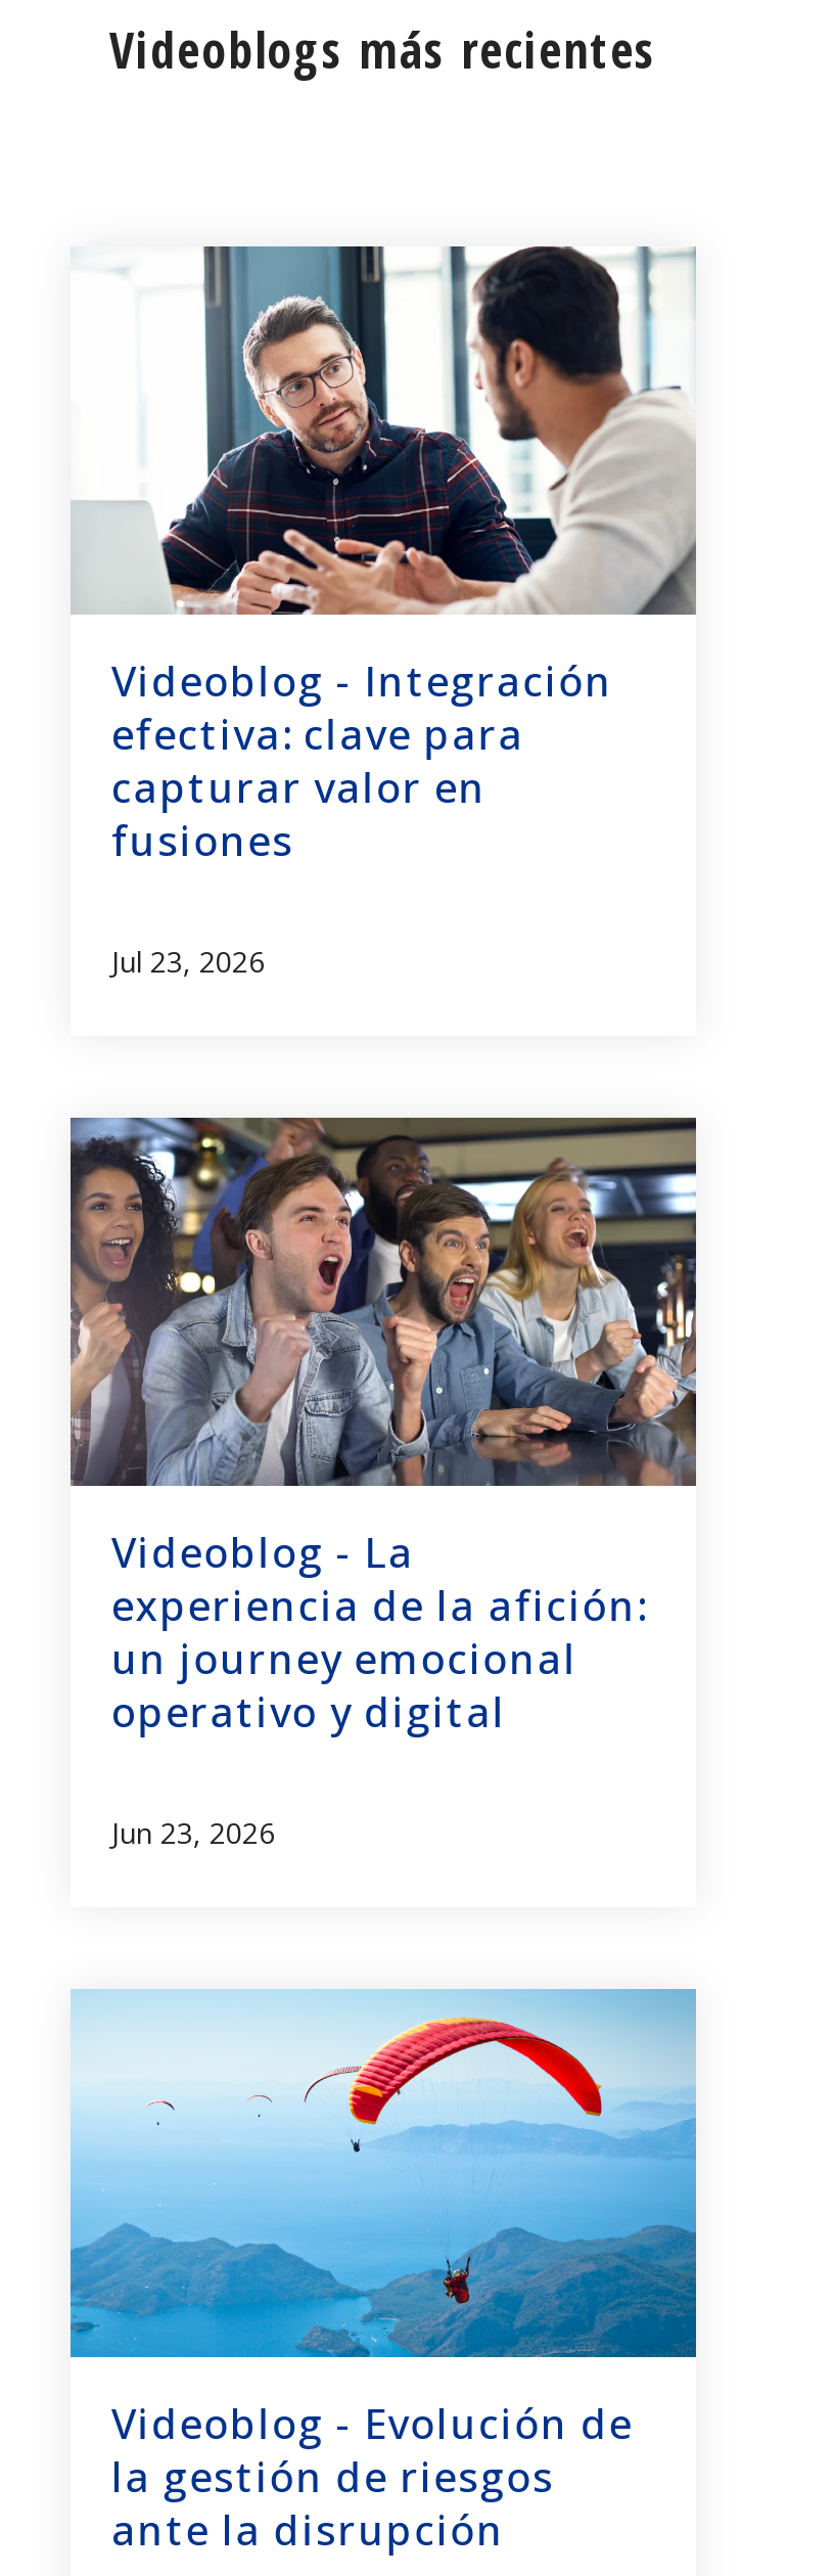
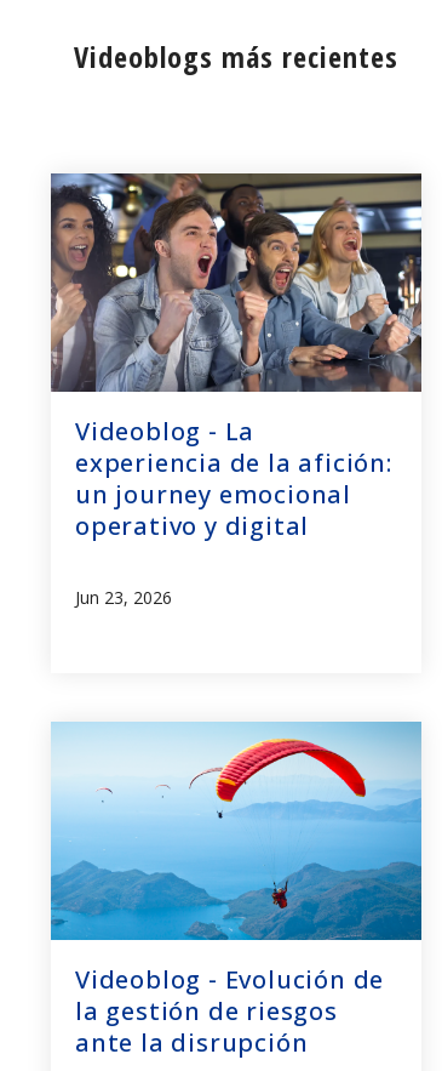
- [image]
- Videoblog - Integración
- efectiva: clave para
- capturar valor en
- fusiones
- Jul 23, 2026

moved up: [image] | Videoblog - La | experiencia de la afición: | un journey emocional | operativo y digital | Jun 23, 2026
